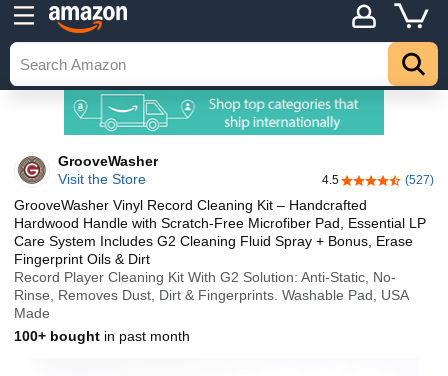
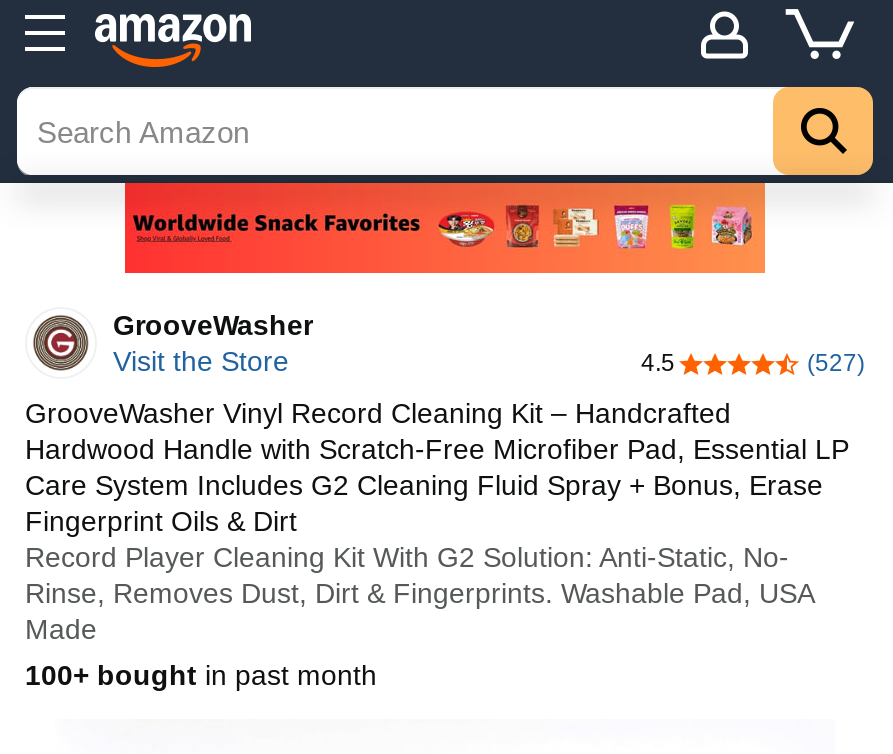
- [image]
+ [image]
